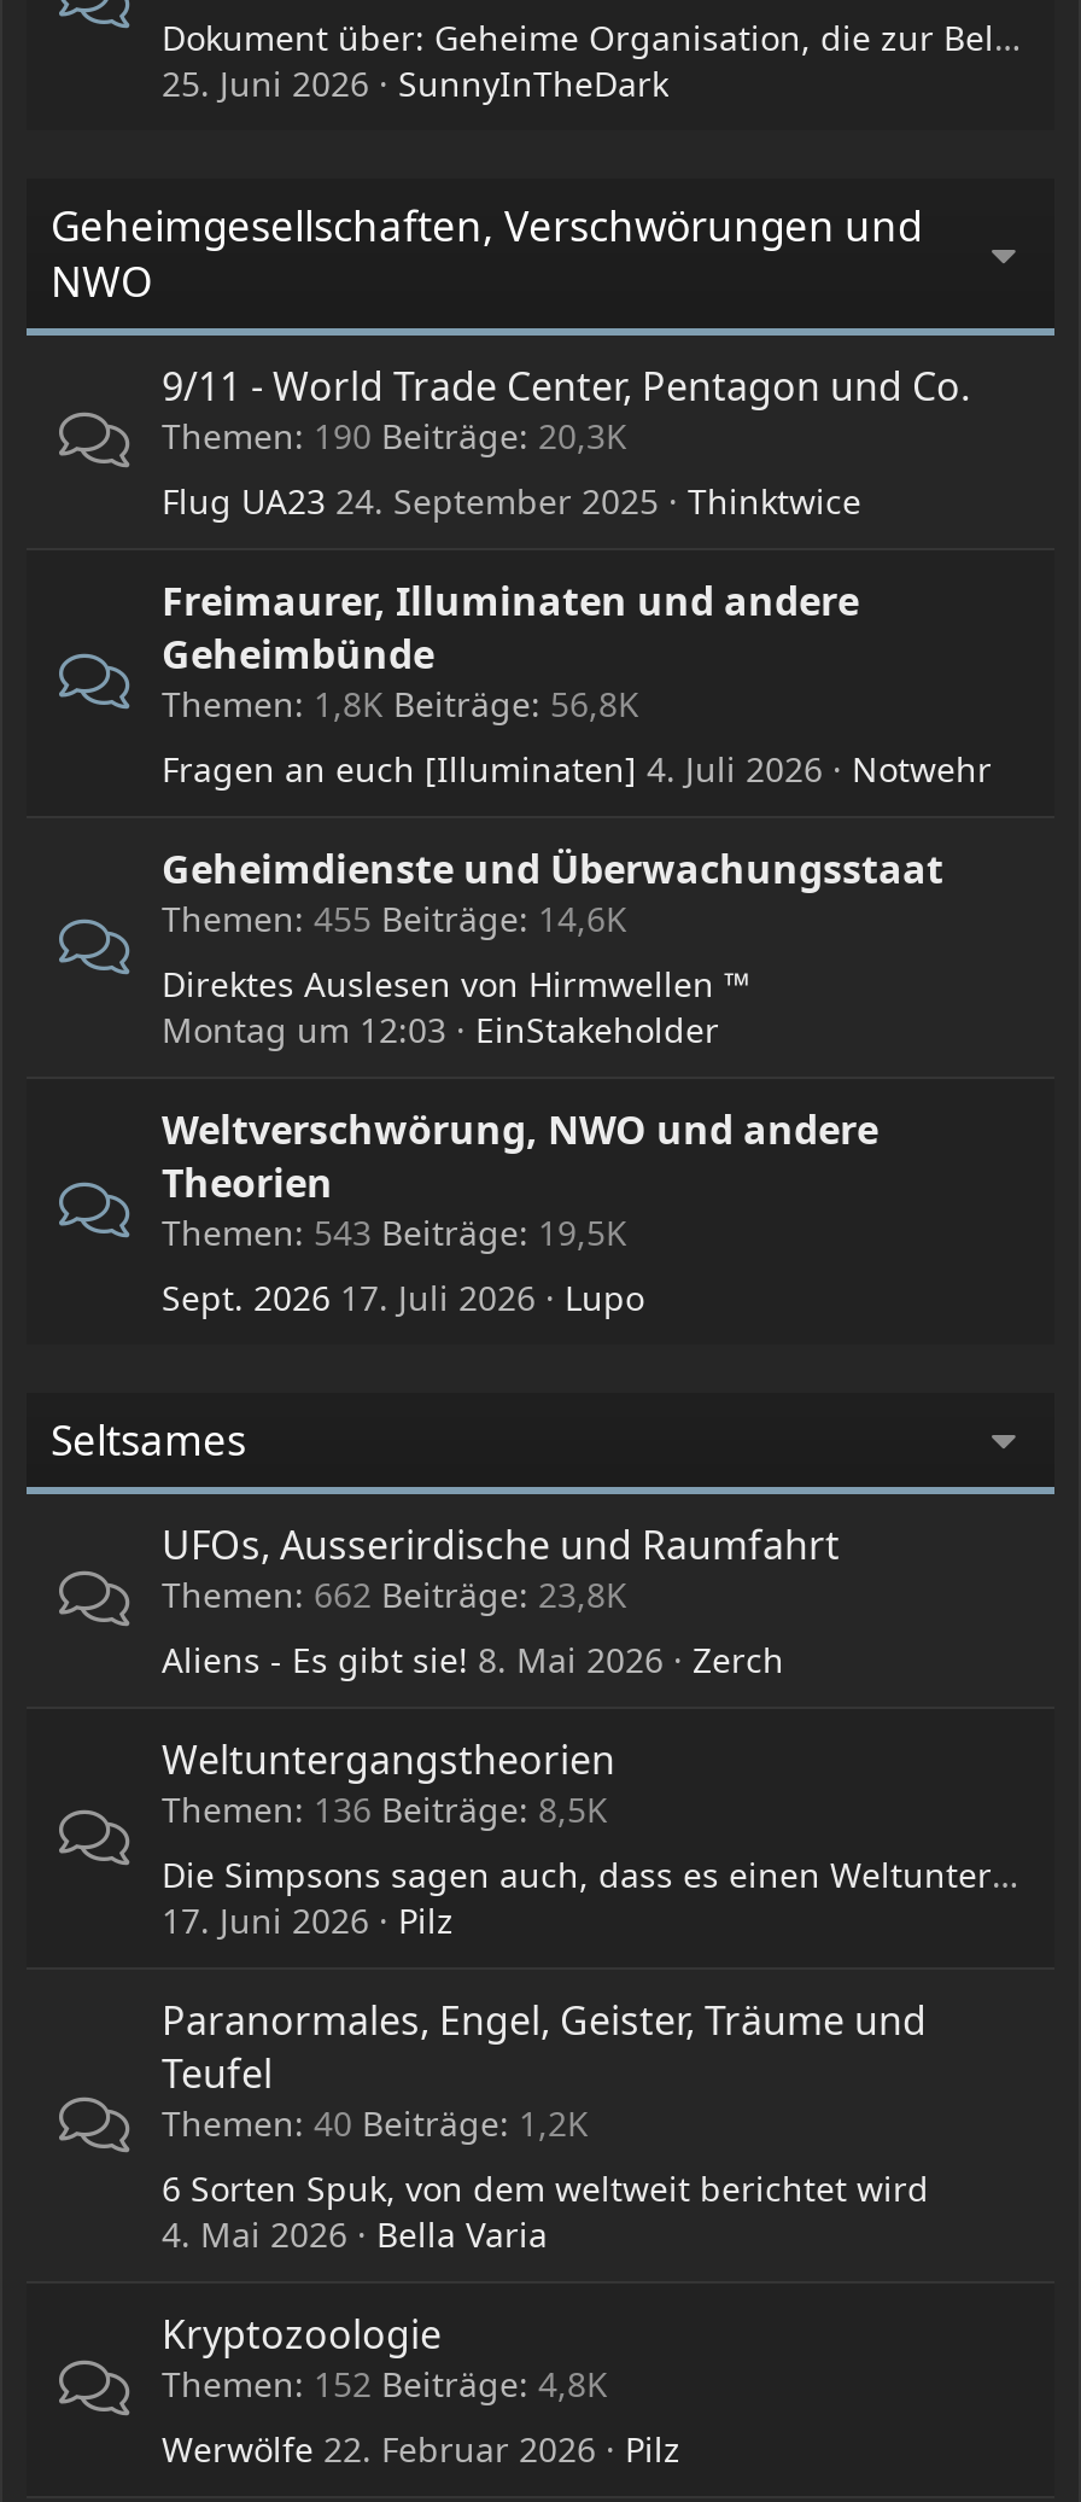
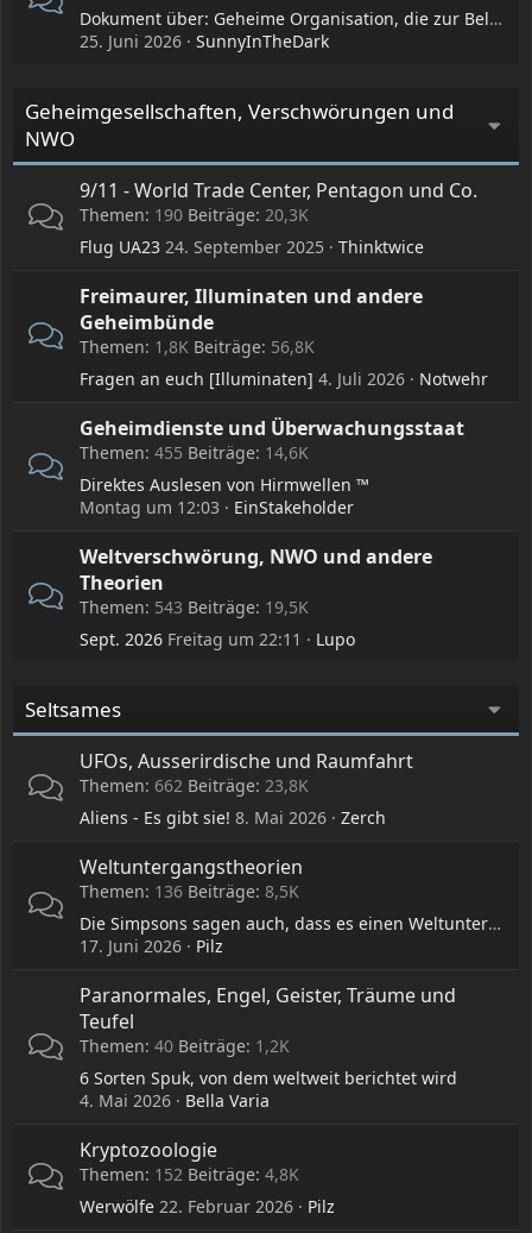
- Sept. 2026 17. Juli 2026
+ Sept. 2026 Freitag um 22:11
